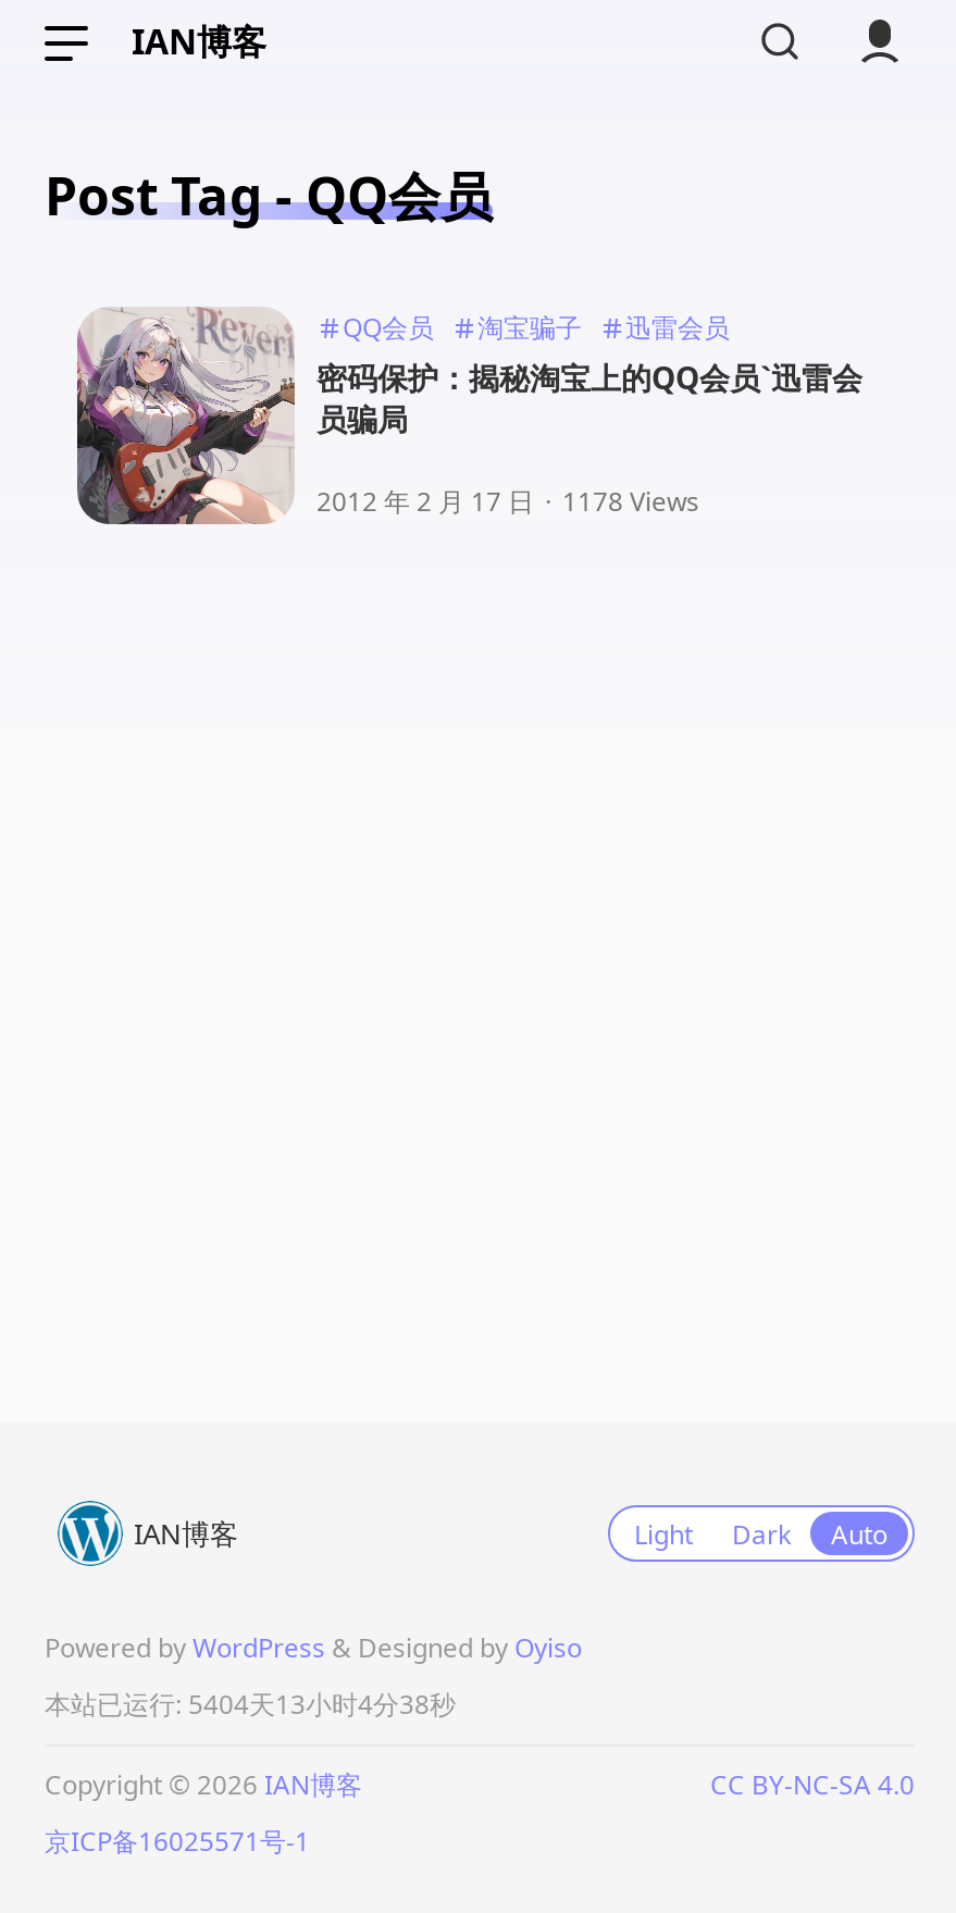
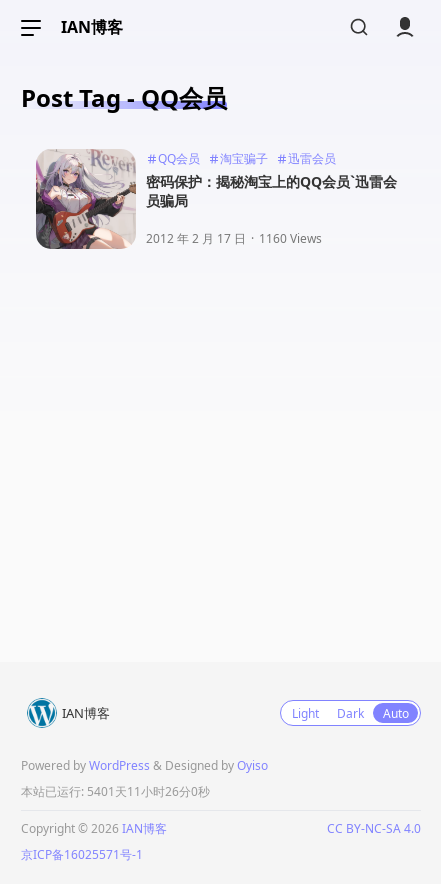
- 2012 年 2 月 17 日 · 1178 Views
+ 2012 年 2 月 17 日 · 1160 Views

- 本站已运行: 5404天13小时4分38秒
+ 本站已运行: 5401天11小时26分0秒
